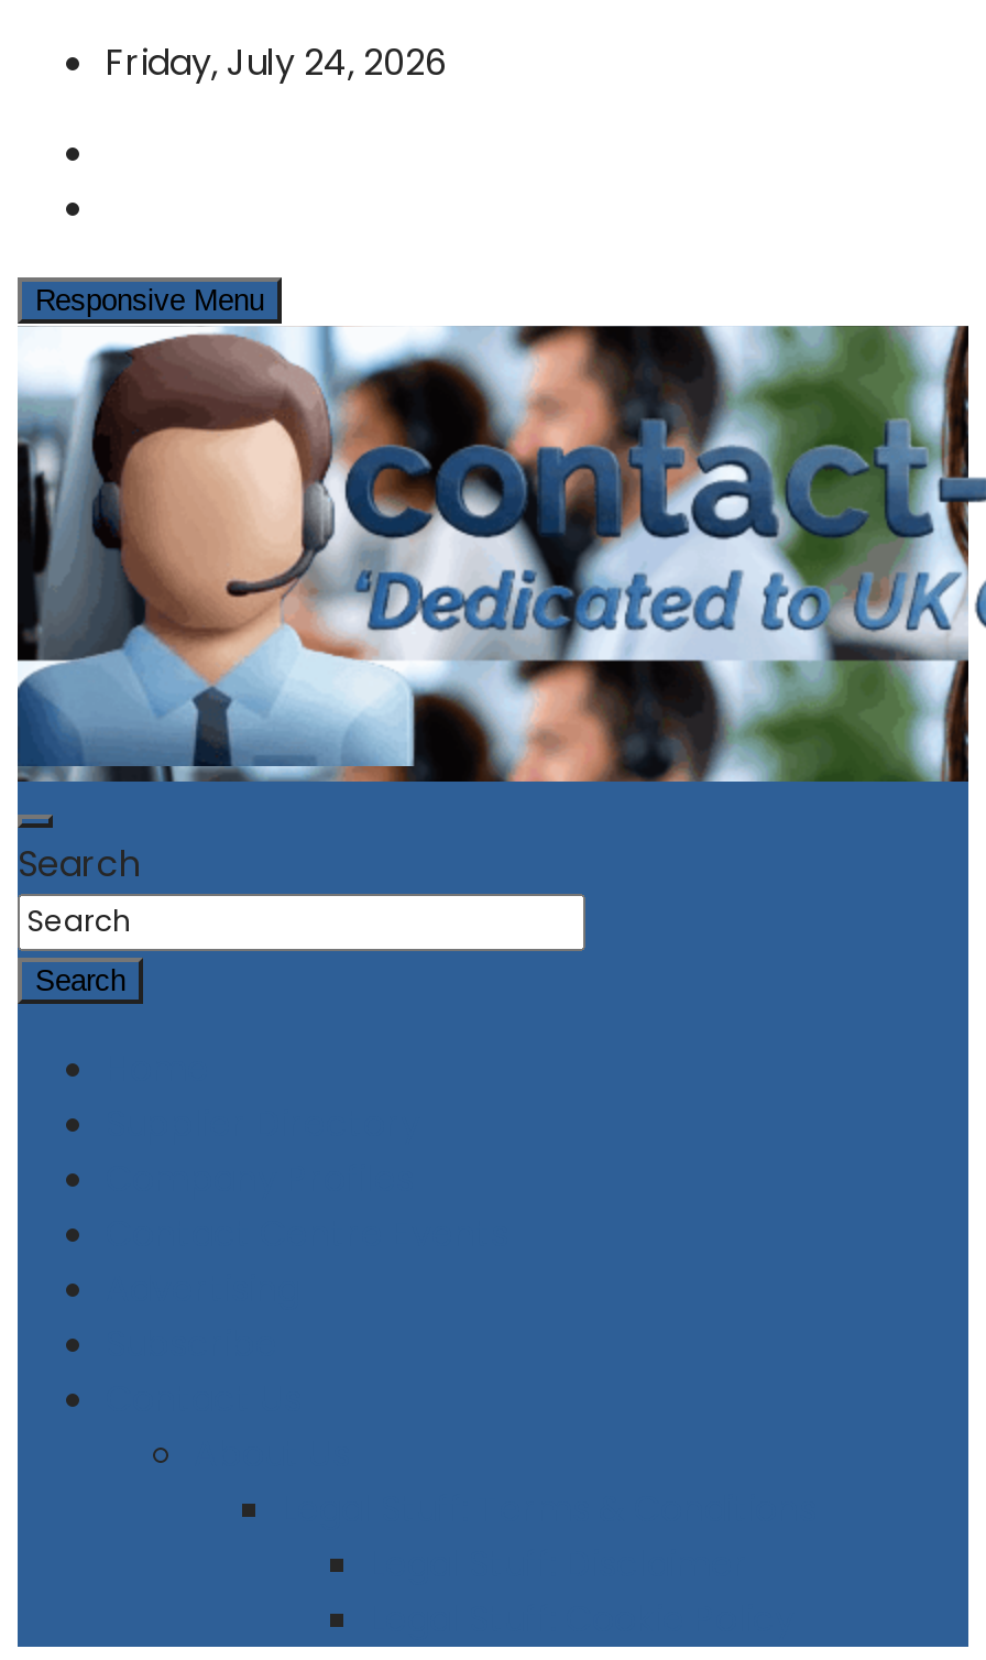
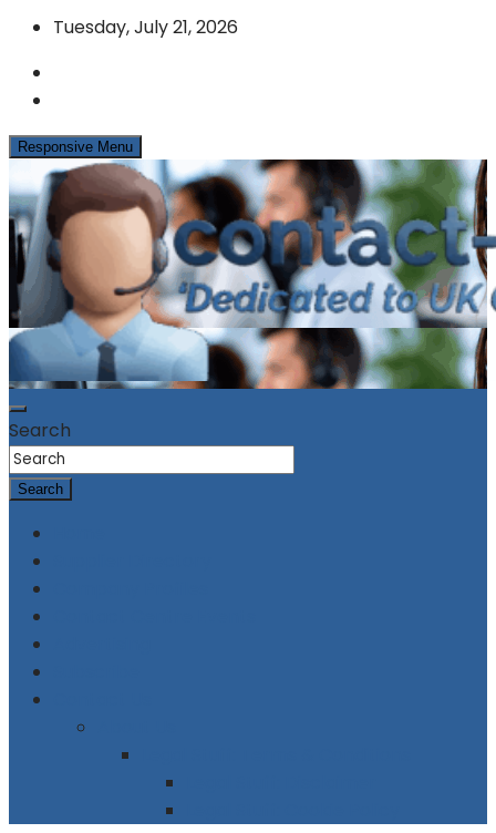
- Friday, July 24, 2026
+ Tuesday, July 21, 2026
